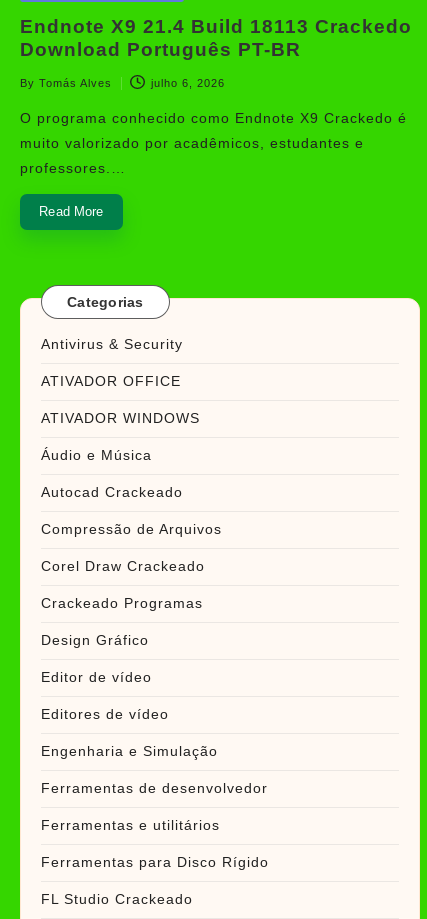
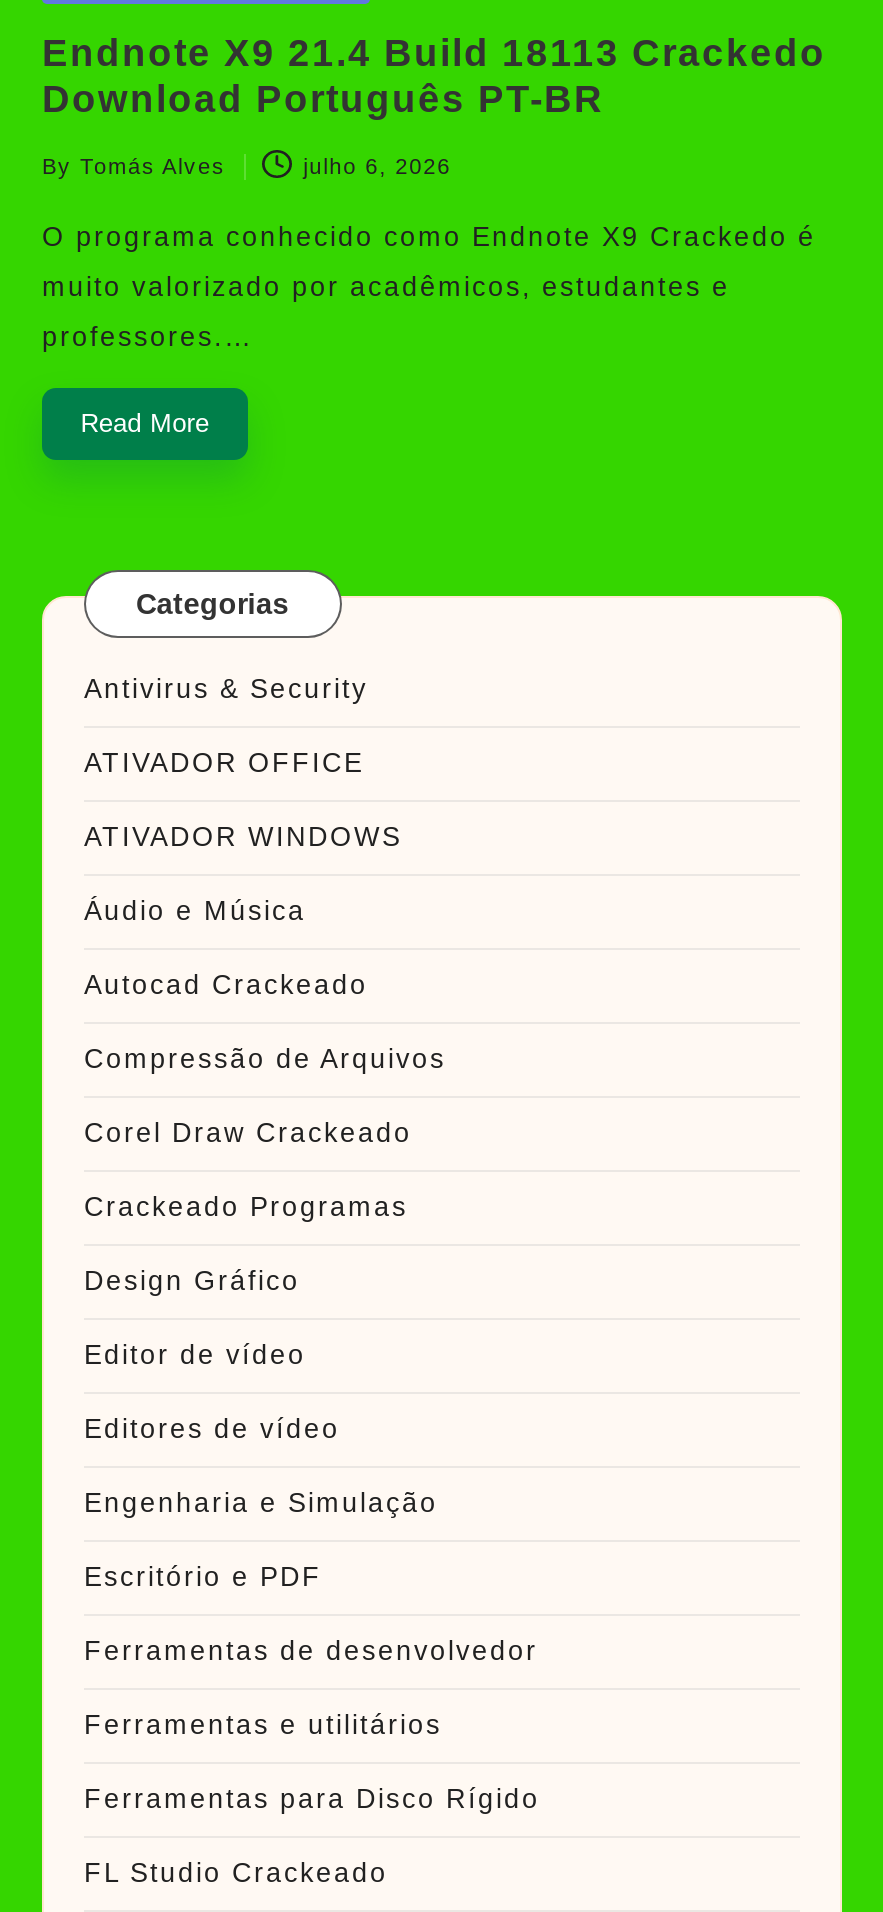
+ Escritório e PDF
